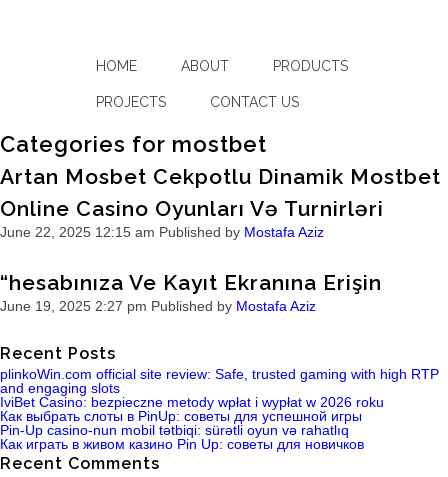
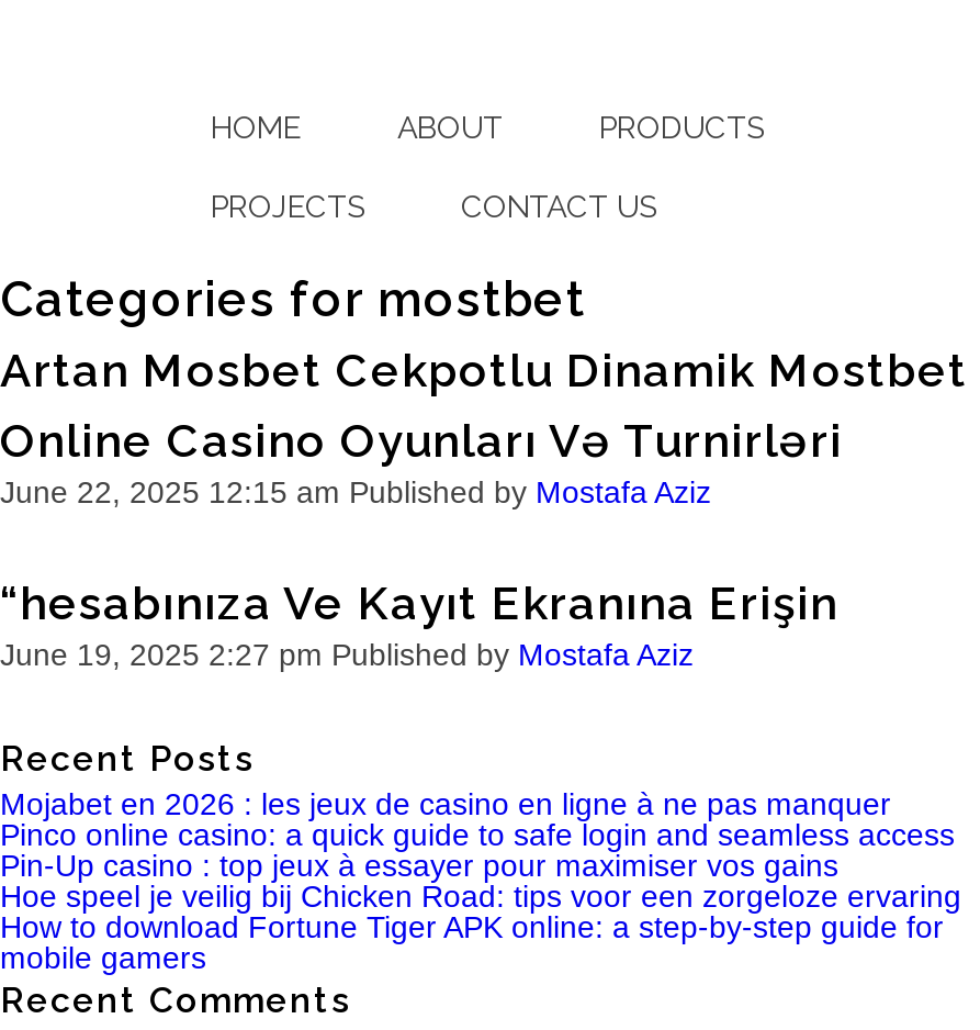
- plinkoWin.com official site review: Safe, trusted gaming with high RTP
- and engaging slots
- IviBet Casino: bezpieczne metody wpłat i wypłat w 2026 roku
- Как выбрать слоты в PinUp: советы для успешной игры
- Pin-Up casino-nun mobil tətbiqi: sürətli oyun və rahatlıq
- Как играть в живом казино Pin Up: советы для новичков
+ Mojabet en 2026 : les jeux de casino en ligne à ne pas manquer
+ Pinco online casino: a quick guide to safe login and seamless access
+ Pin-Up casino : top jeux à essayer pour maximiser vos gains
+ Hoe speel je veilig bij Chicken Road: tips voor een zorgeloze ervaring
+ How to download Fortune Tiger APK online: a step-by-step guide for
+ mobile gamers
